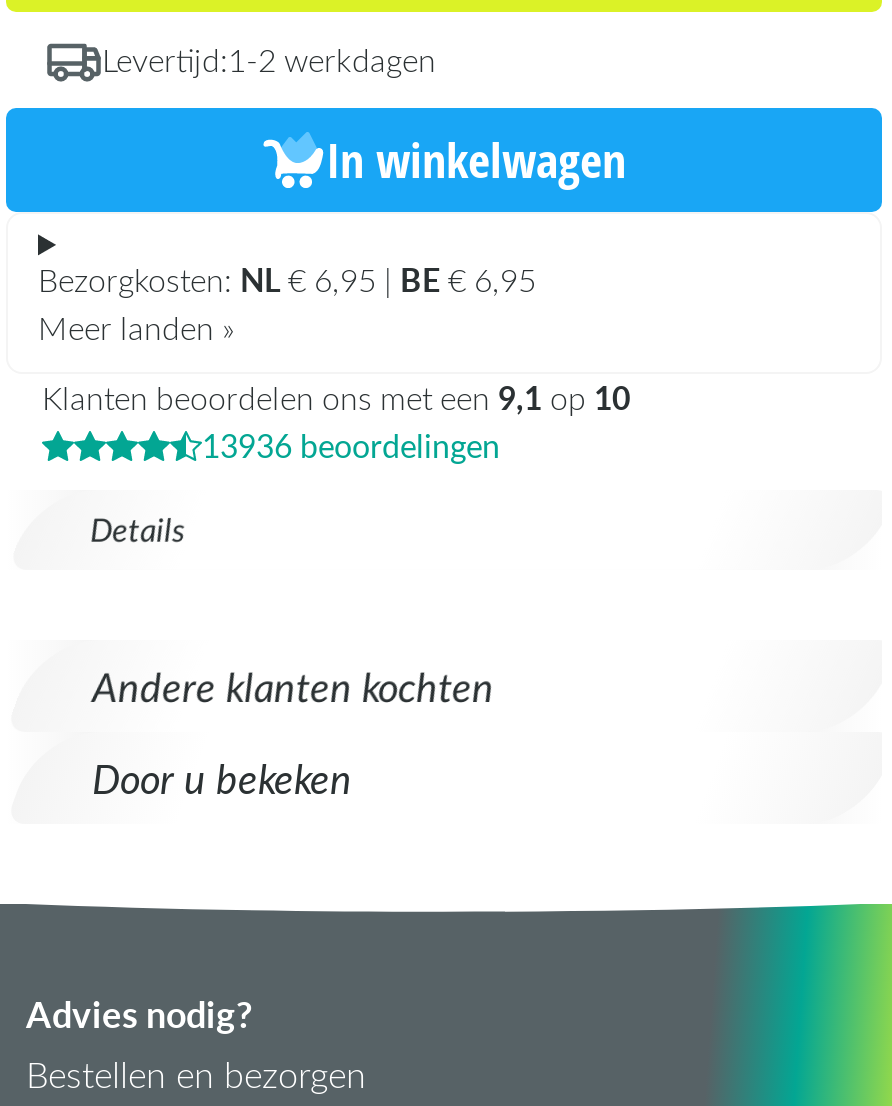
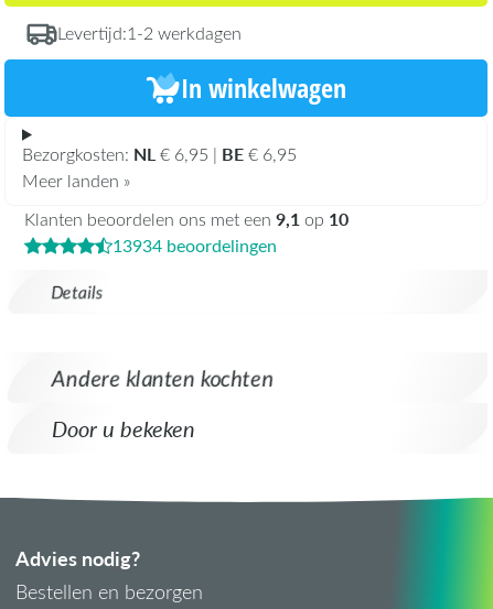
- 13936 beoordelingen
+ 13934 beoordelingen
